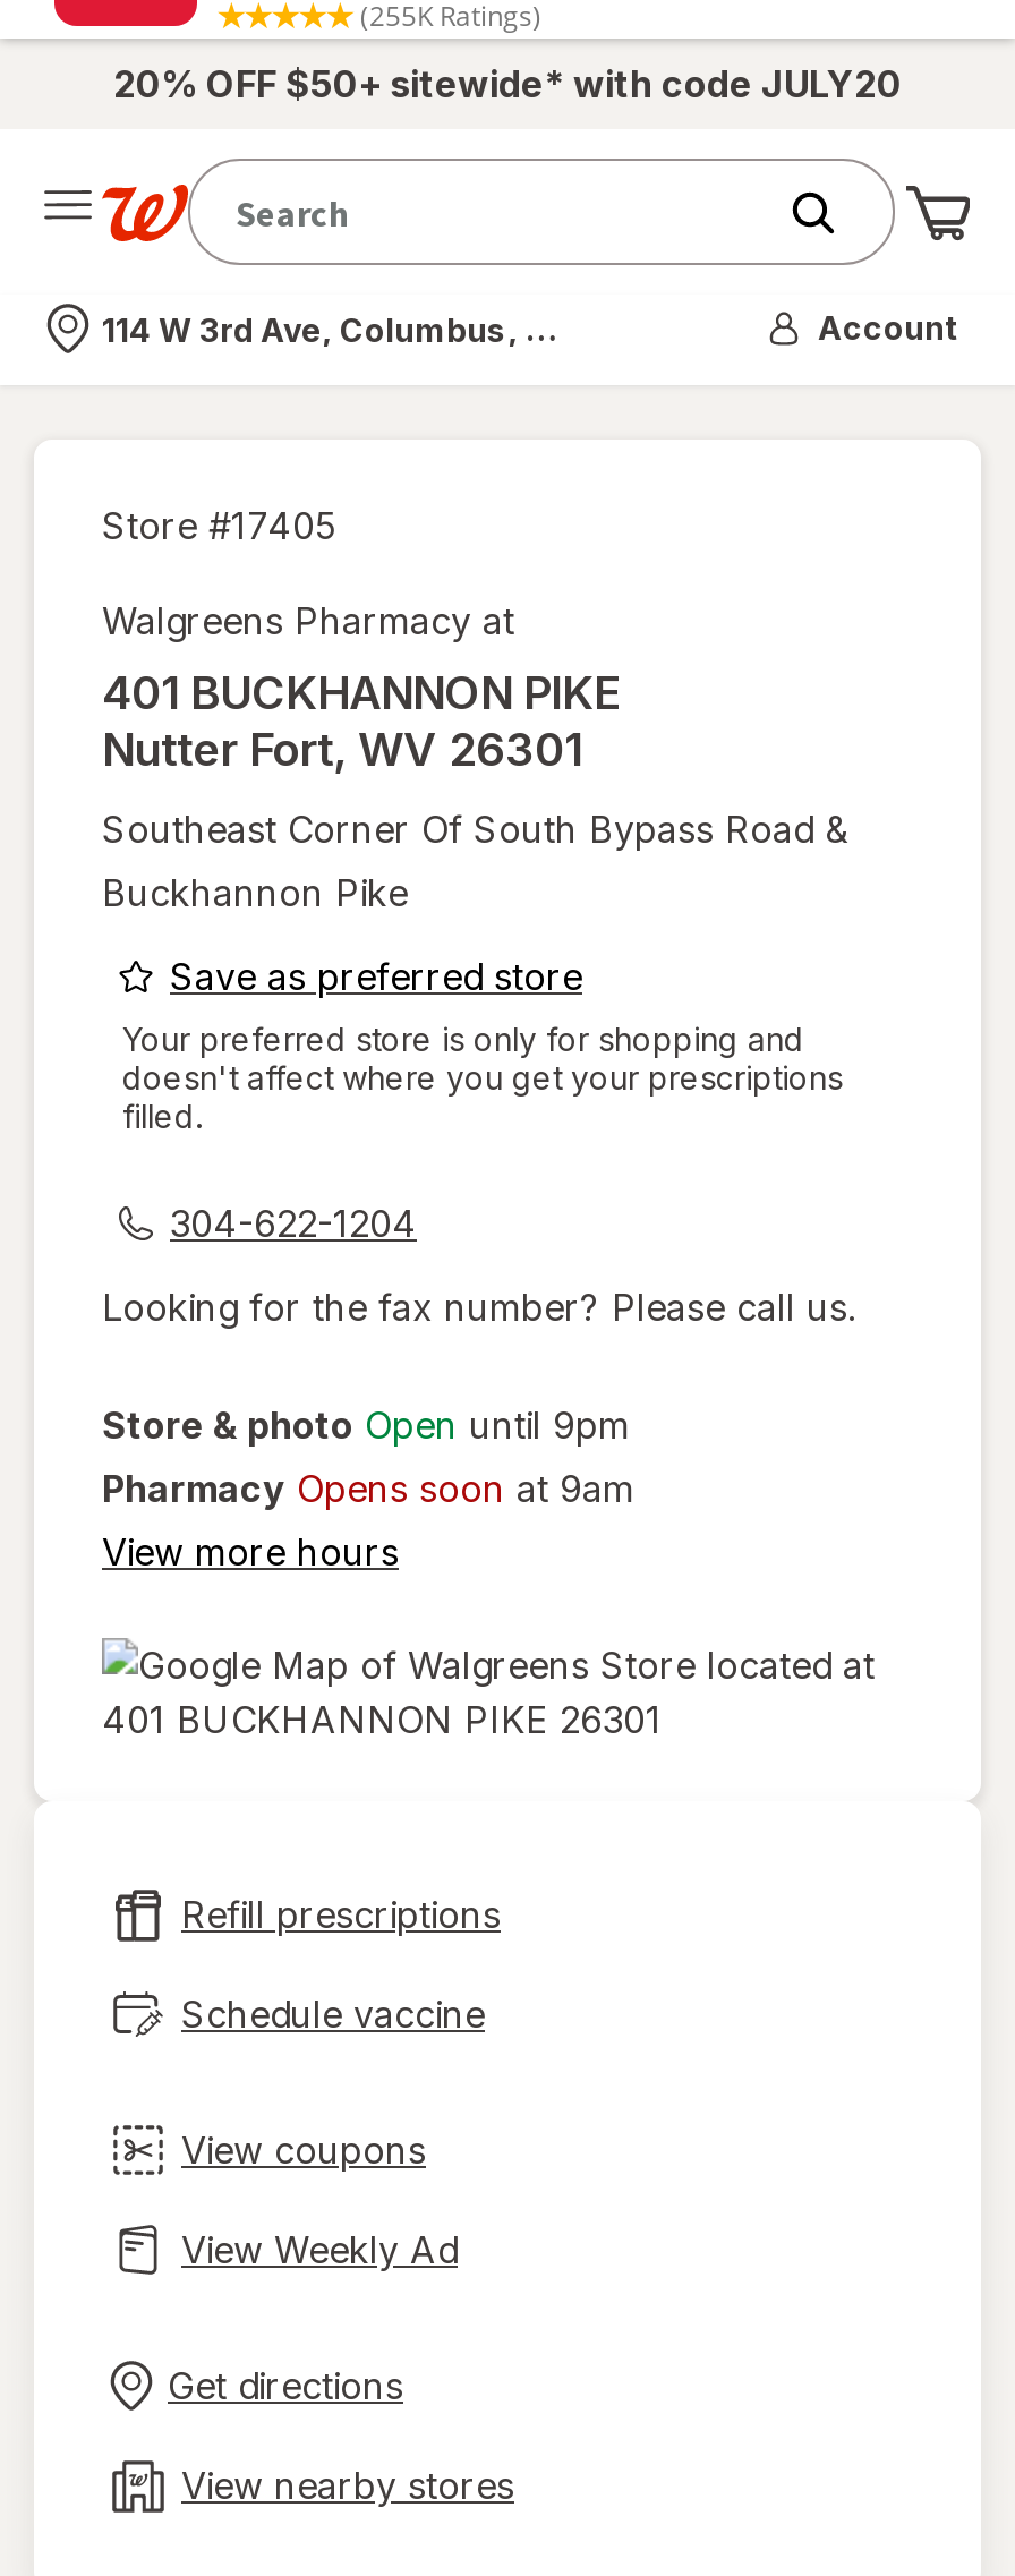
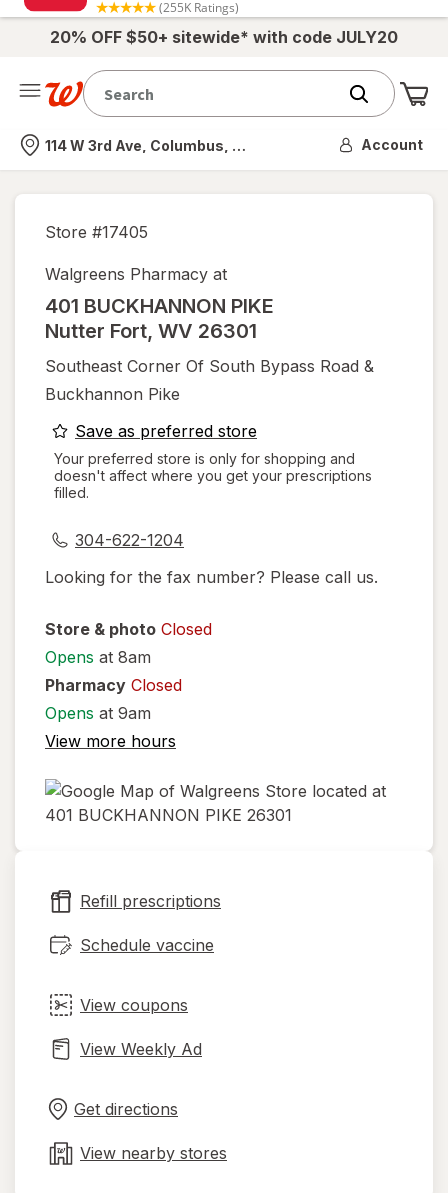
- Store & photo Open until 9pm
- Pharmacy Opens soon at 9am
+ Store & photo Closed
+ Opens at 8am
+ Pharmacy Closed
+ Opens at 9am
